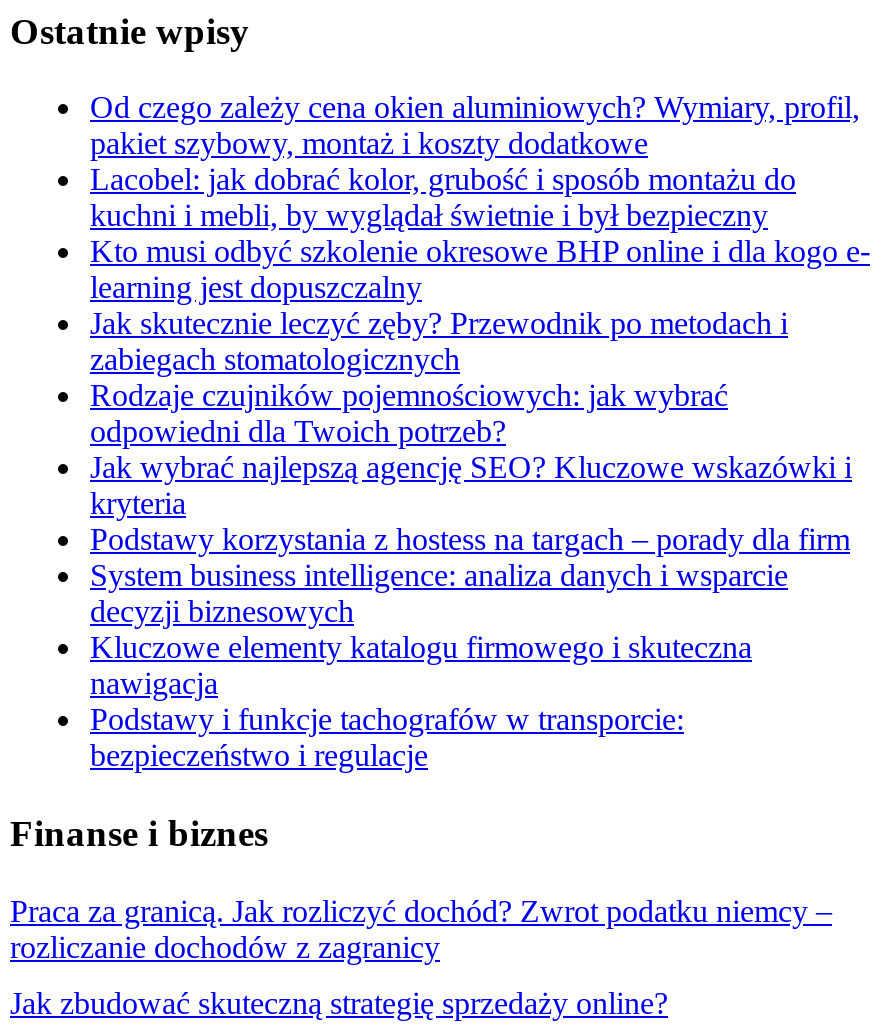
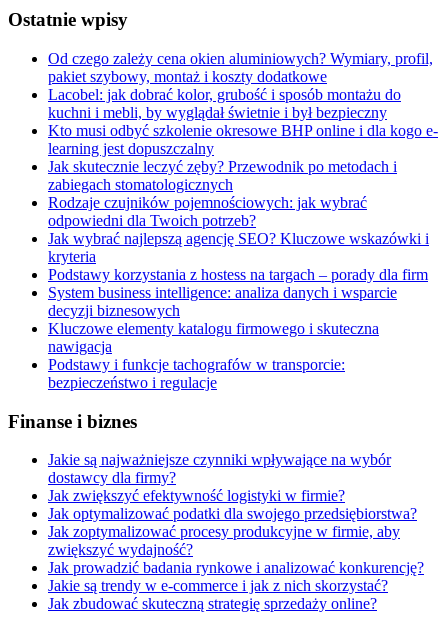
- Praca za granicą. Jak rozliczyć dochód? Zwrot podatku niemcy –
- rozliczanie dochodów z zagranicy
+ Jakie są najważniejsze czynniki wpływające na wybór
+ dostawcy dla firmy?
+ Jak zwiększyć efektywność logistyki w firmie?
+ Jak optymalizować podatki dla swojego przedsiębiorstwa?
+ Jak zoptymalizować procesy produkcyjne w firmie, aby
+ zwiększyć wydajność?
+ Jak prowadzić badania rynkowe i analizować konkurencję?
+ Jakie są trendy w e-commerce i jak z nich skorzystać?
